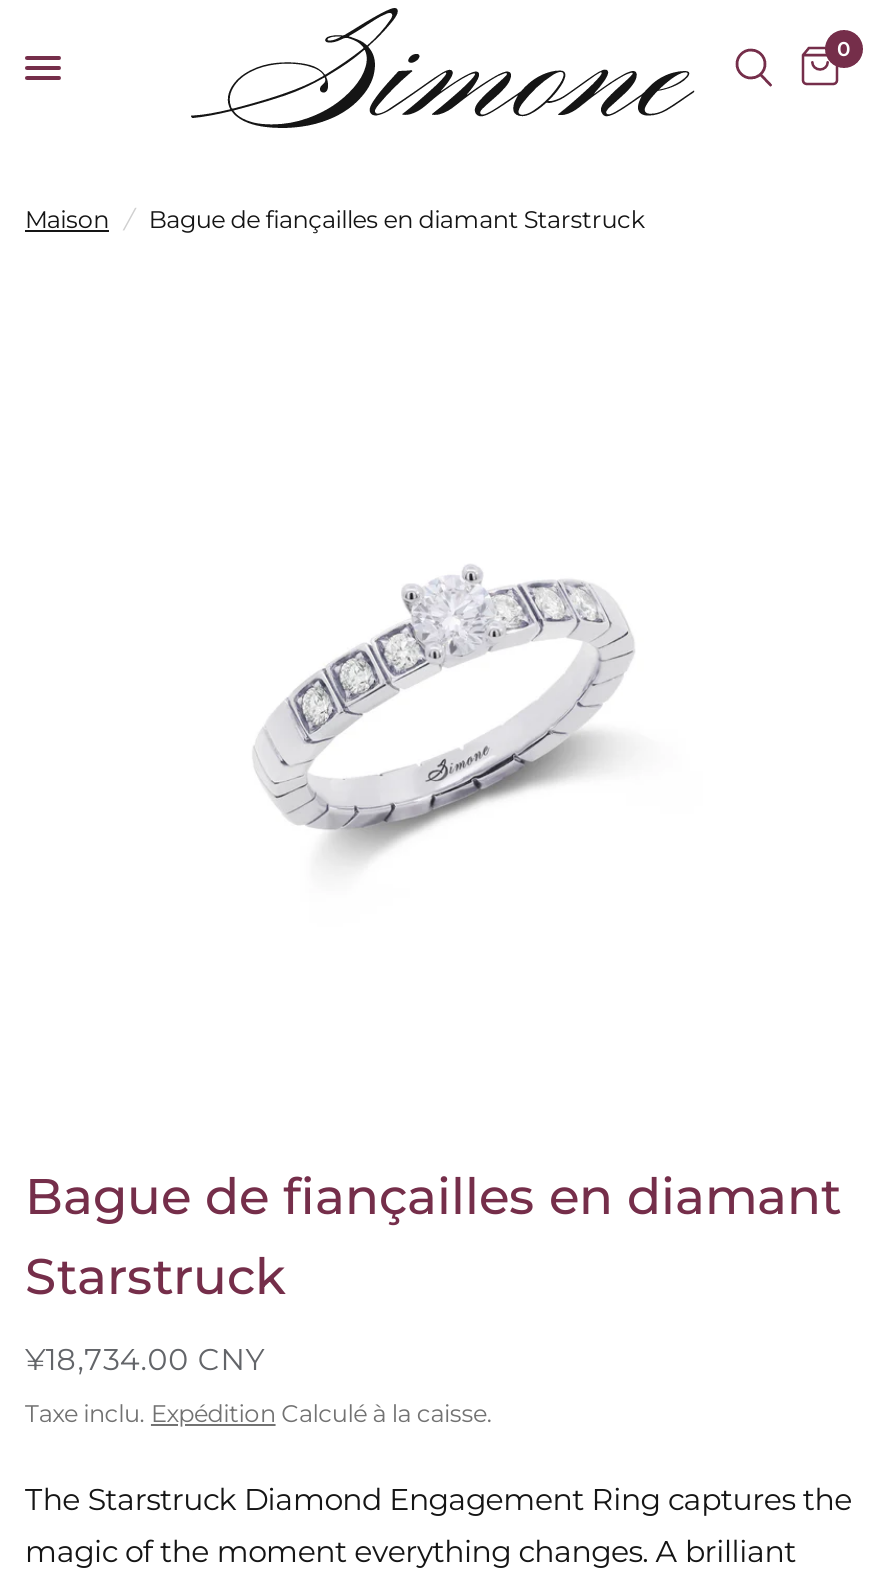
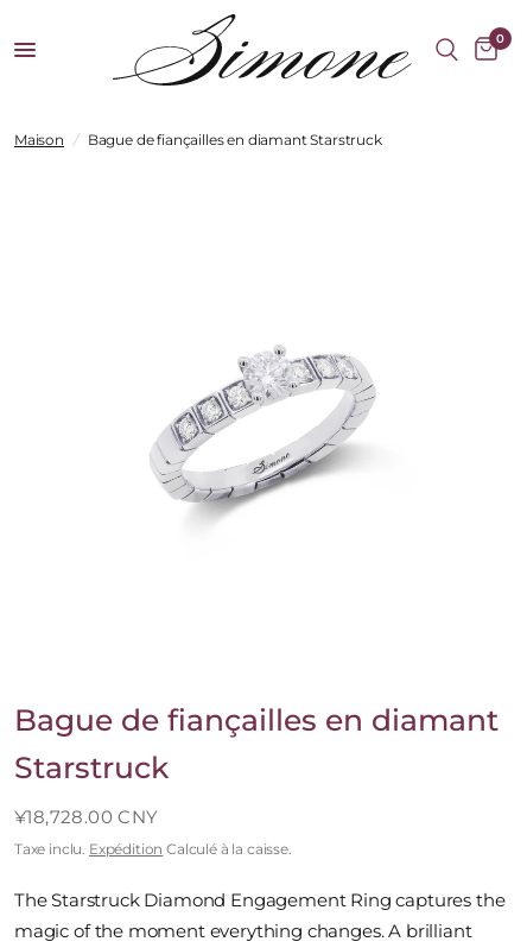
- ¥18,734.00 CNY
+ ¥18,728.00 CNY
